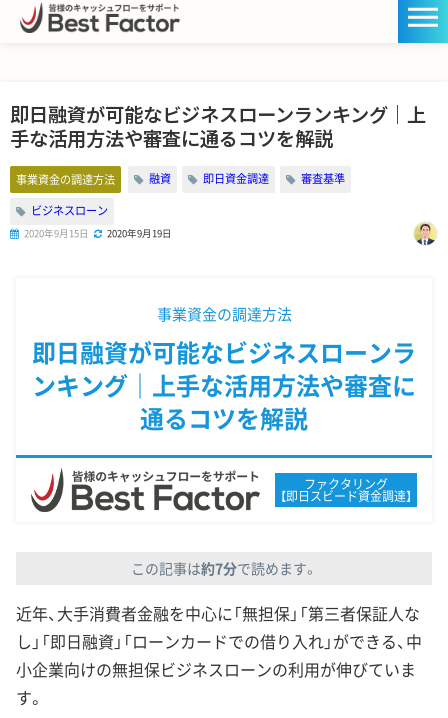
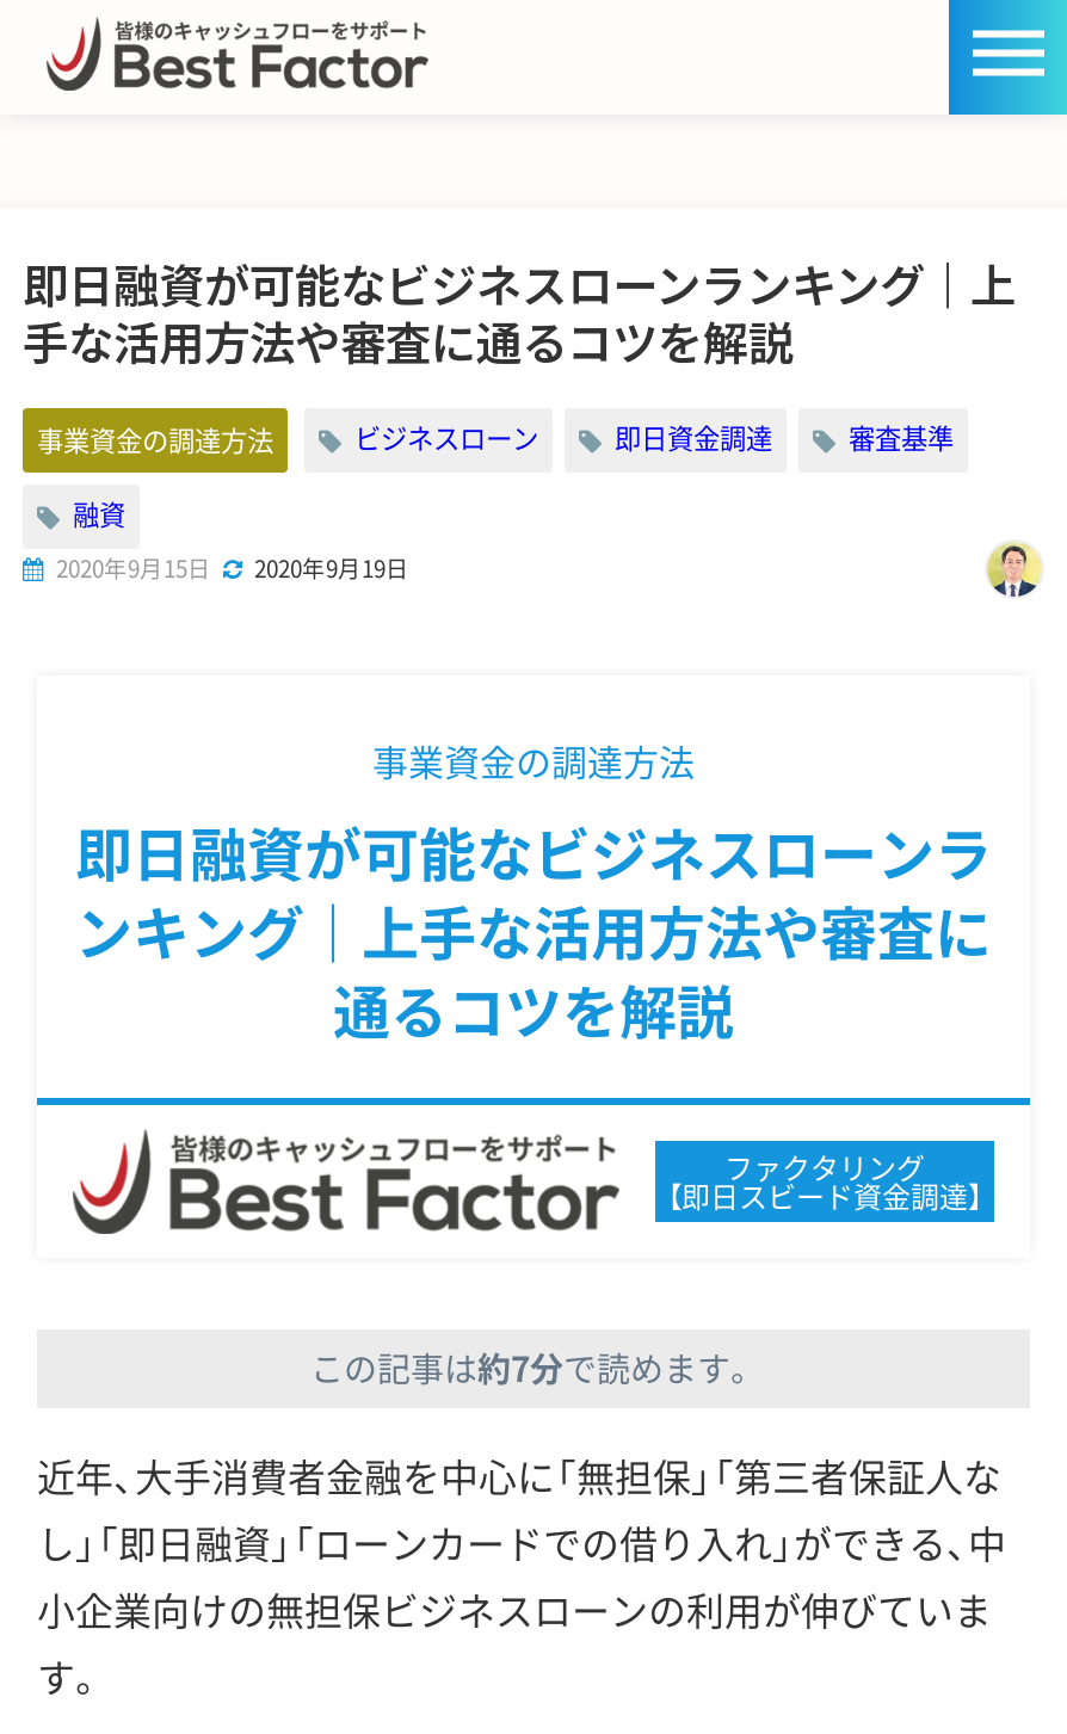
moved down: 融資

moved up: ビジネスローン
